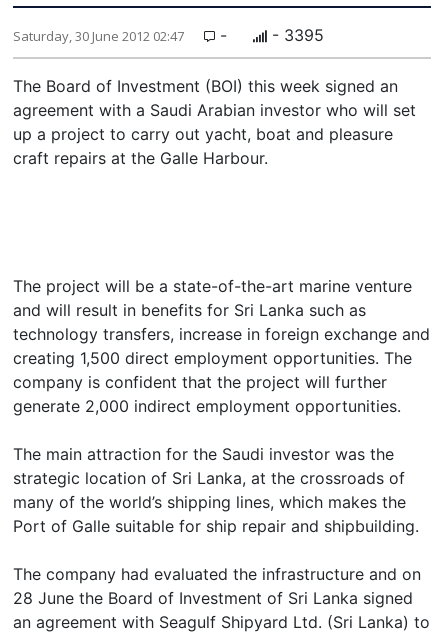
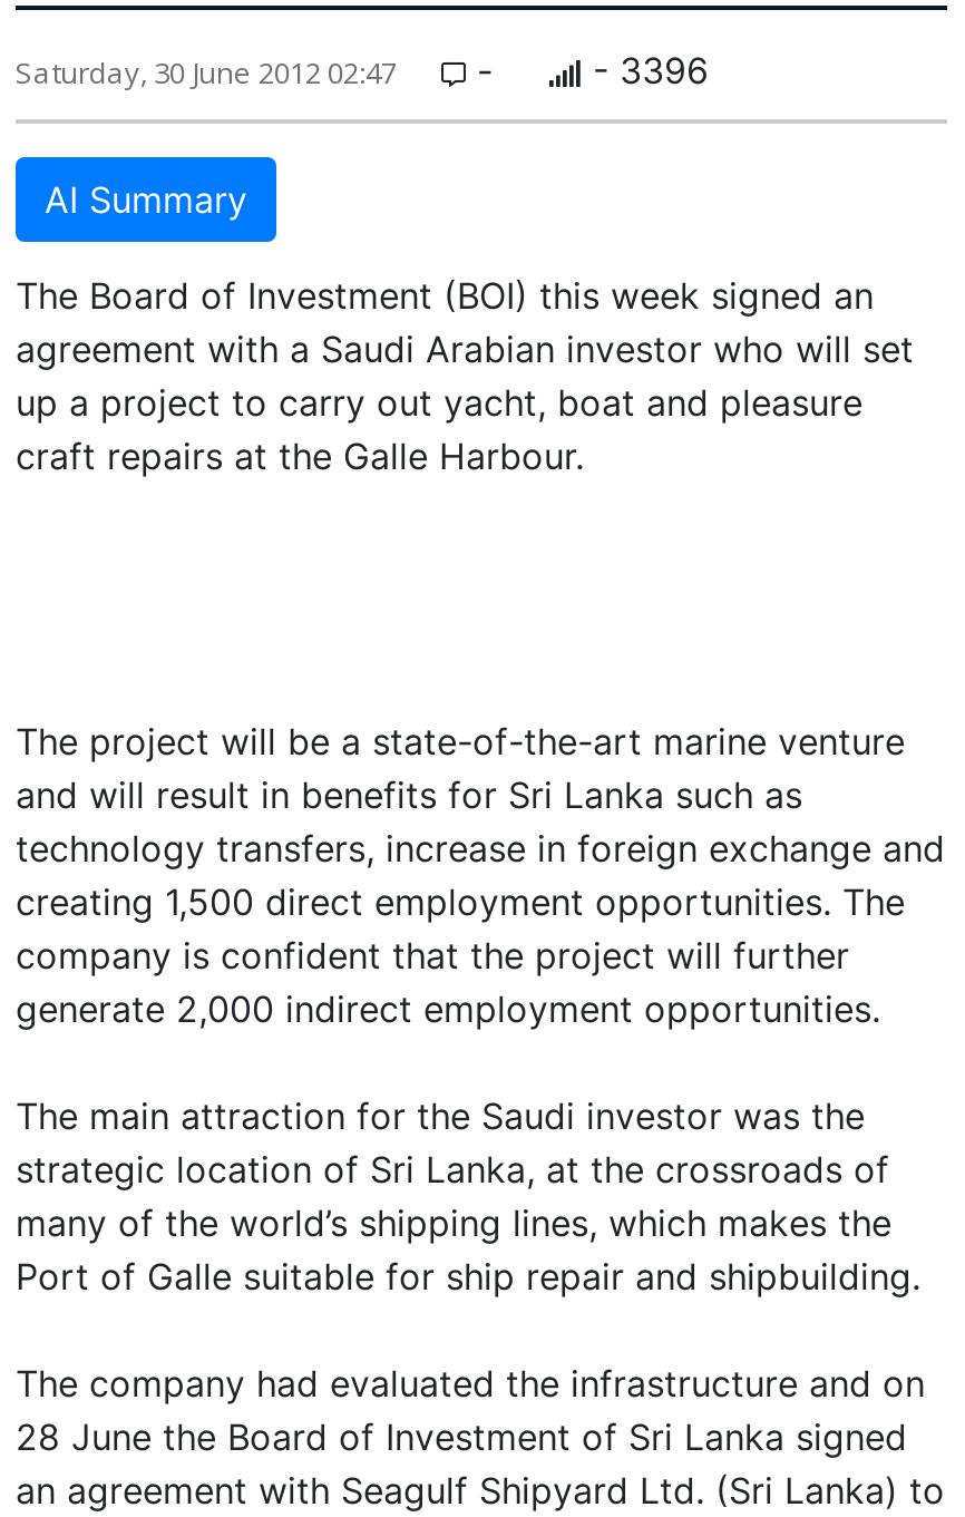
- - 3395
+ - 3396
+ AI Summary
